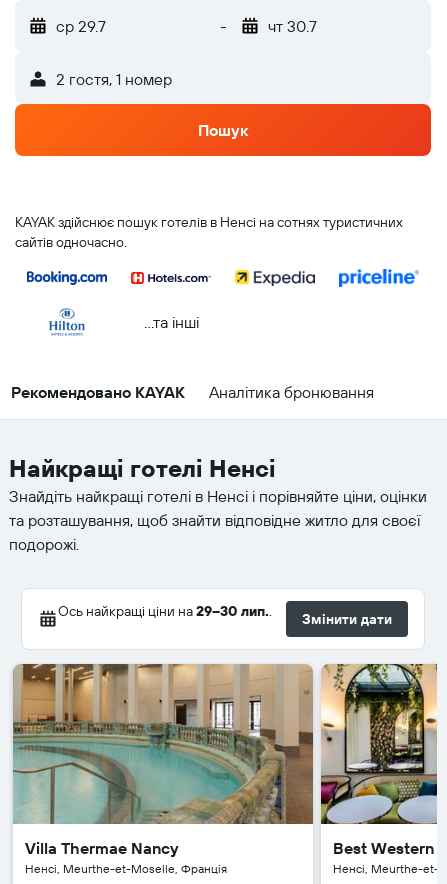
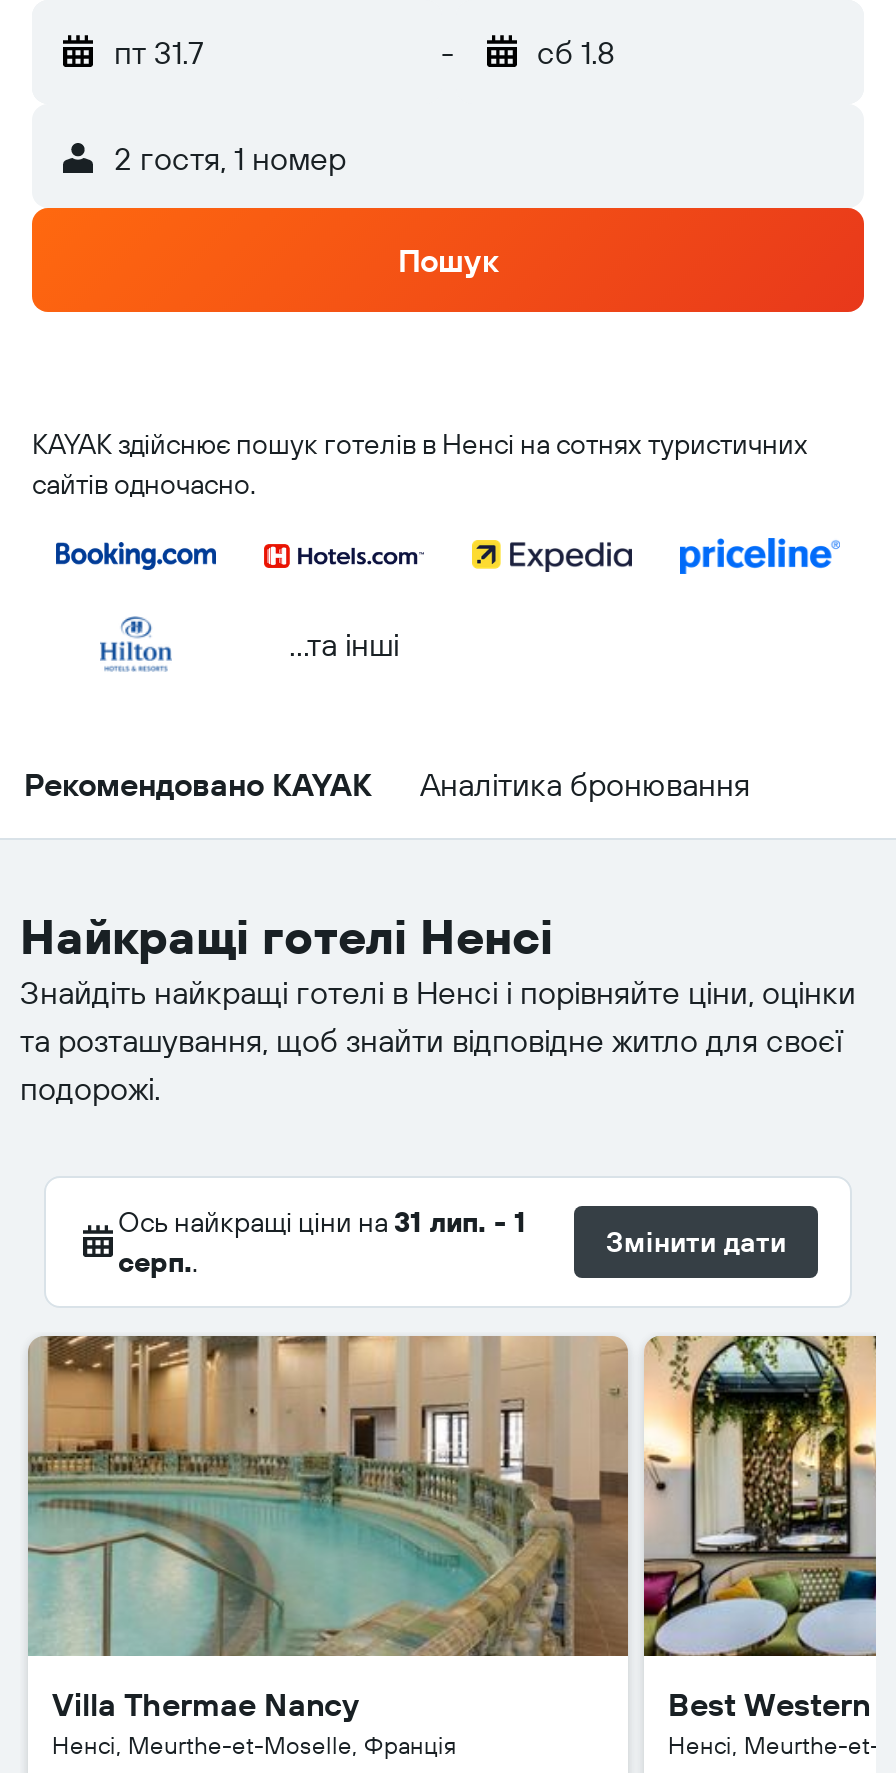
- ср 29.7
+ пт 31.7

- чт 30.7
+ сб 1.8

- Ось найкращі ціни на29–30 лип..
+ Ось найкращі ціни на 31 лип. - 1
+ серп..
